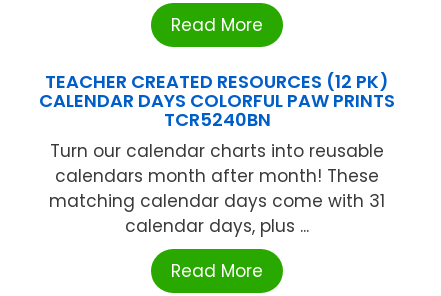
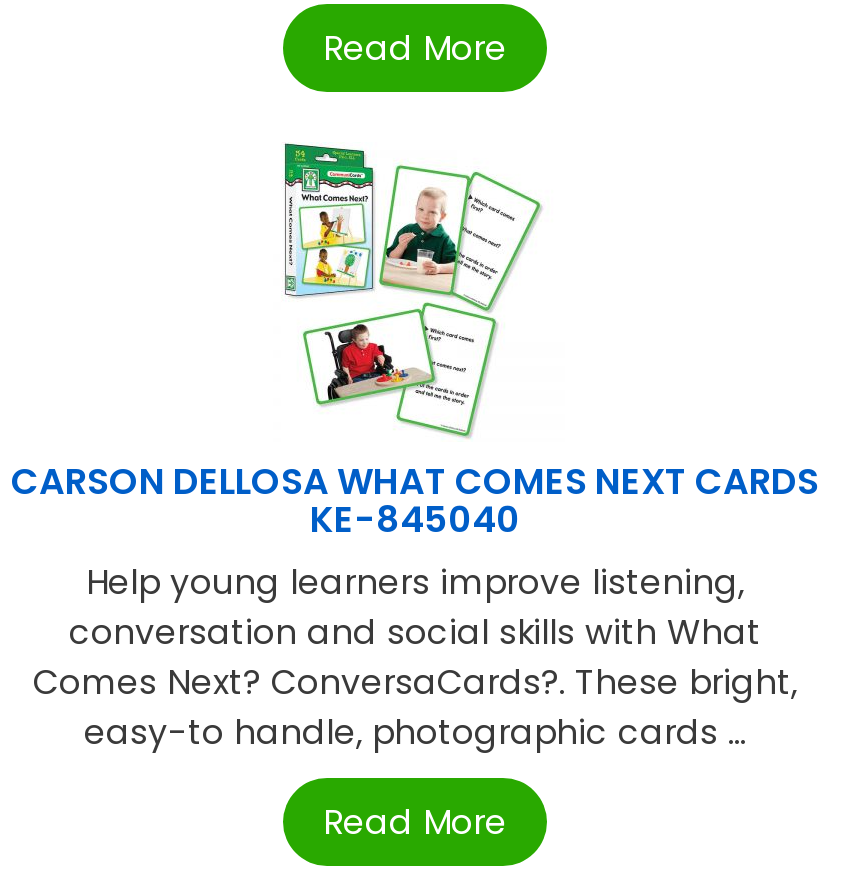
- TEACHER CREATED RESOURCES (12 PK)
- CALENDAR DAYS COLORFUL PAW PRINTS
- TCR5240BN
- Turn our calendar charts into reusable
- calendars month after month! These
- matching calendar days come with 31
- calendar days, plus ...
+ CARSON DELLOSA WHAT COMES NEXT CARDS
+ KE-845040
+ Help young learners improve listening,
+ conversation and social skills with What
+ Comes Next? ConversaCards?. These bright,
+ easy-to handle, photographic cards ...
